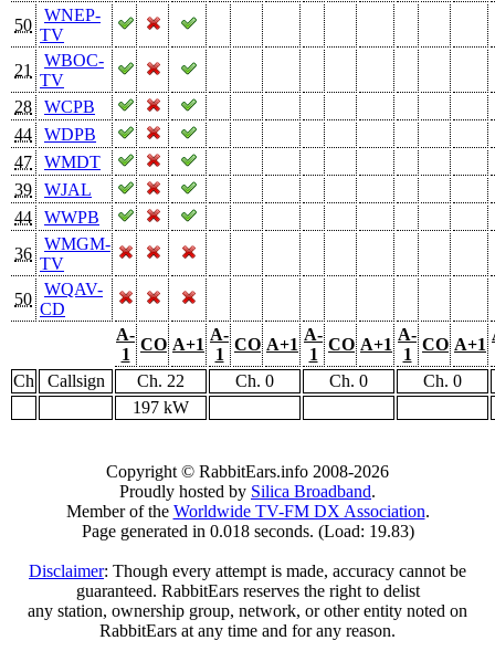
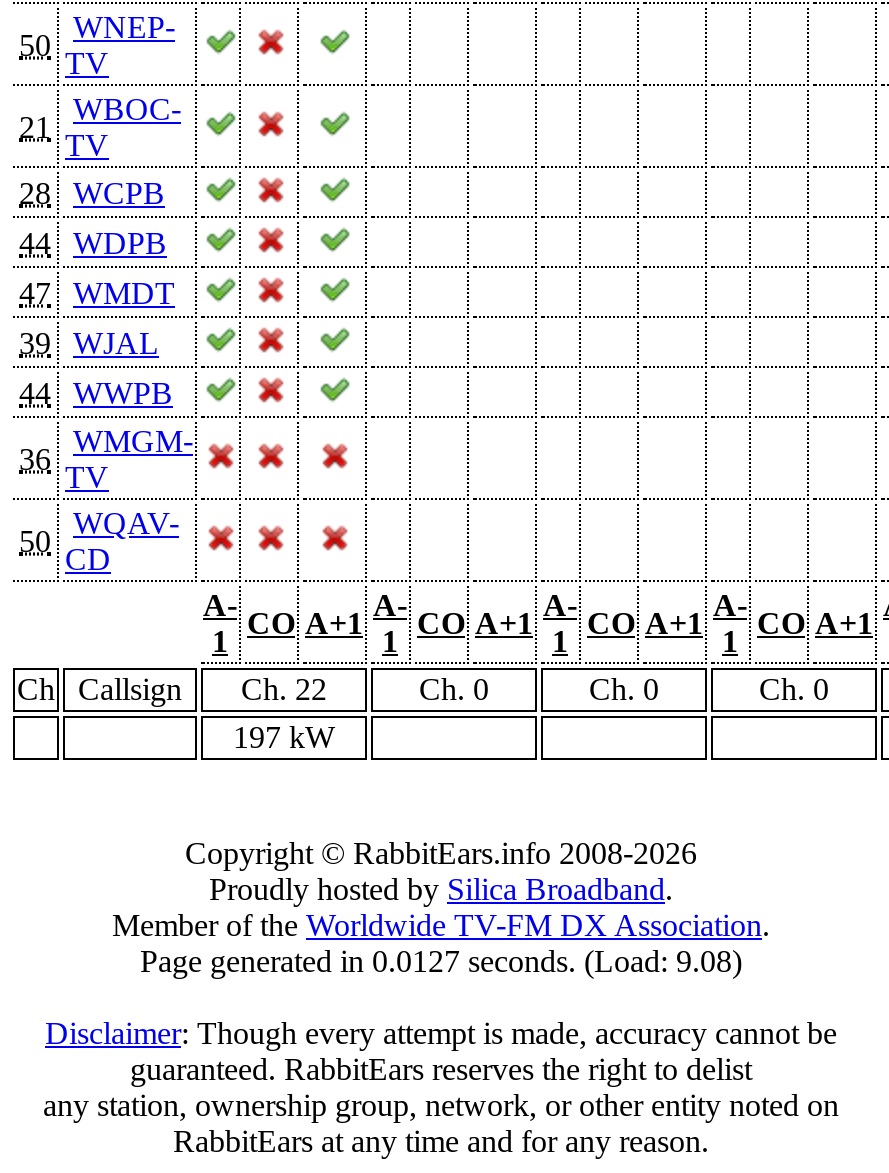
- Page generated in 0.018 seconds. (Load: 19.83)
+ Page generated in 0.0127 seconds. (Load: 9.08)
